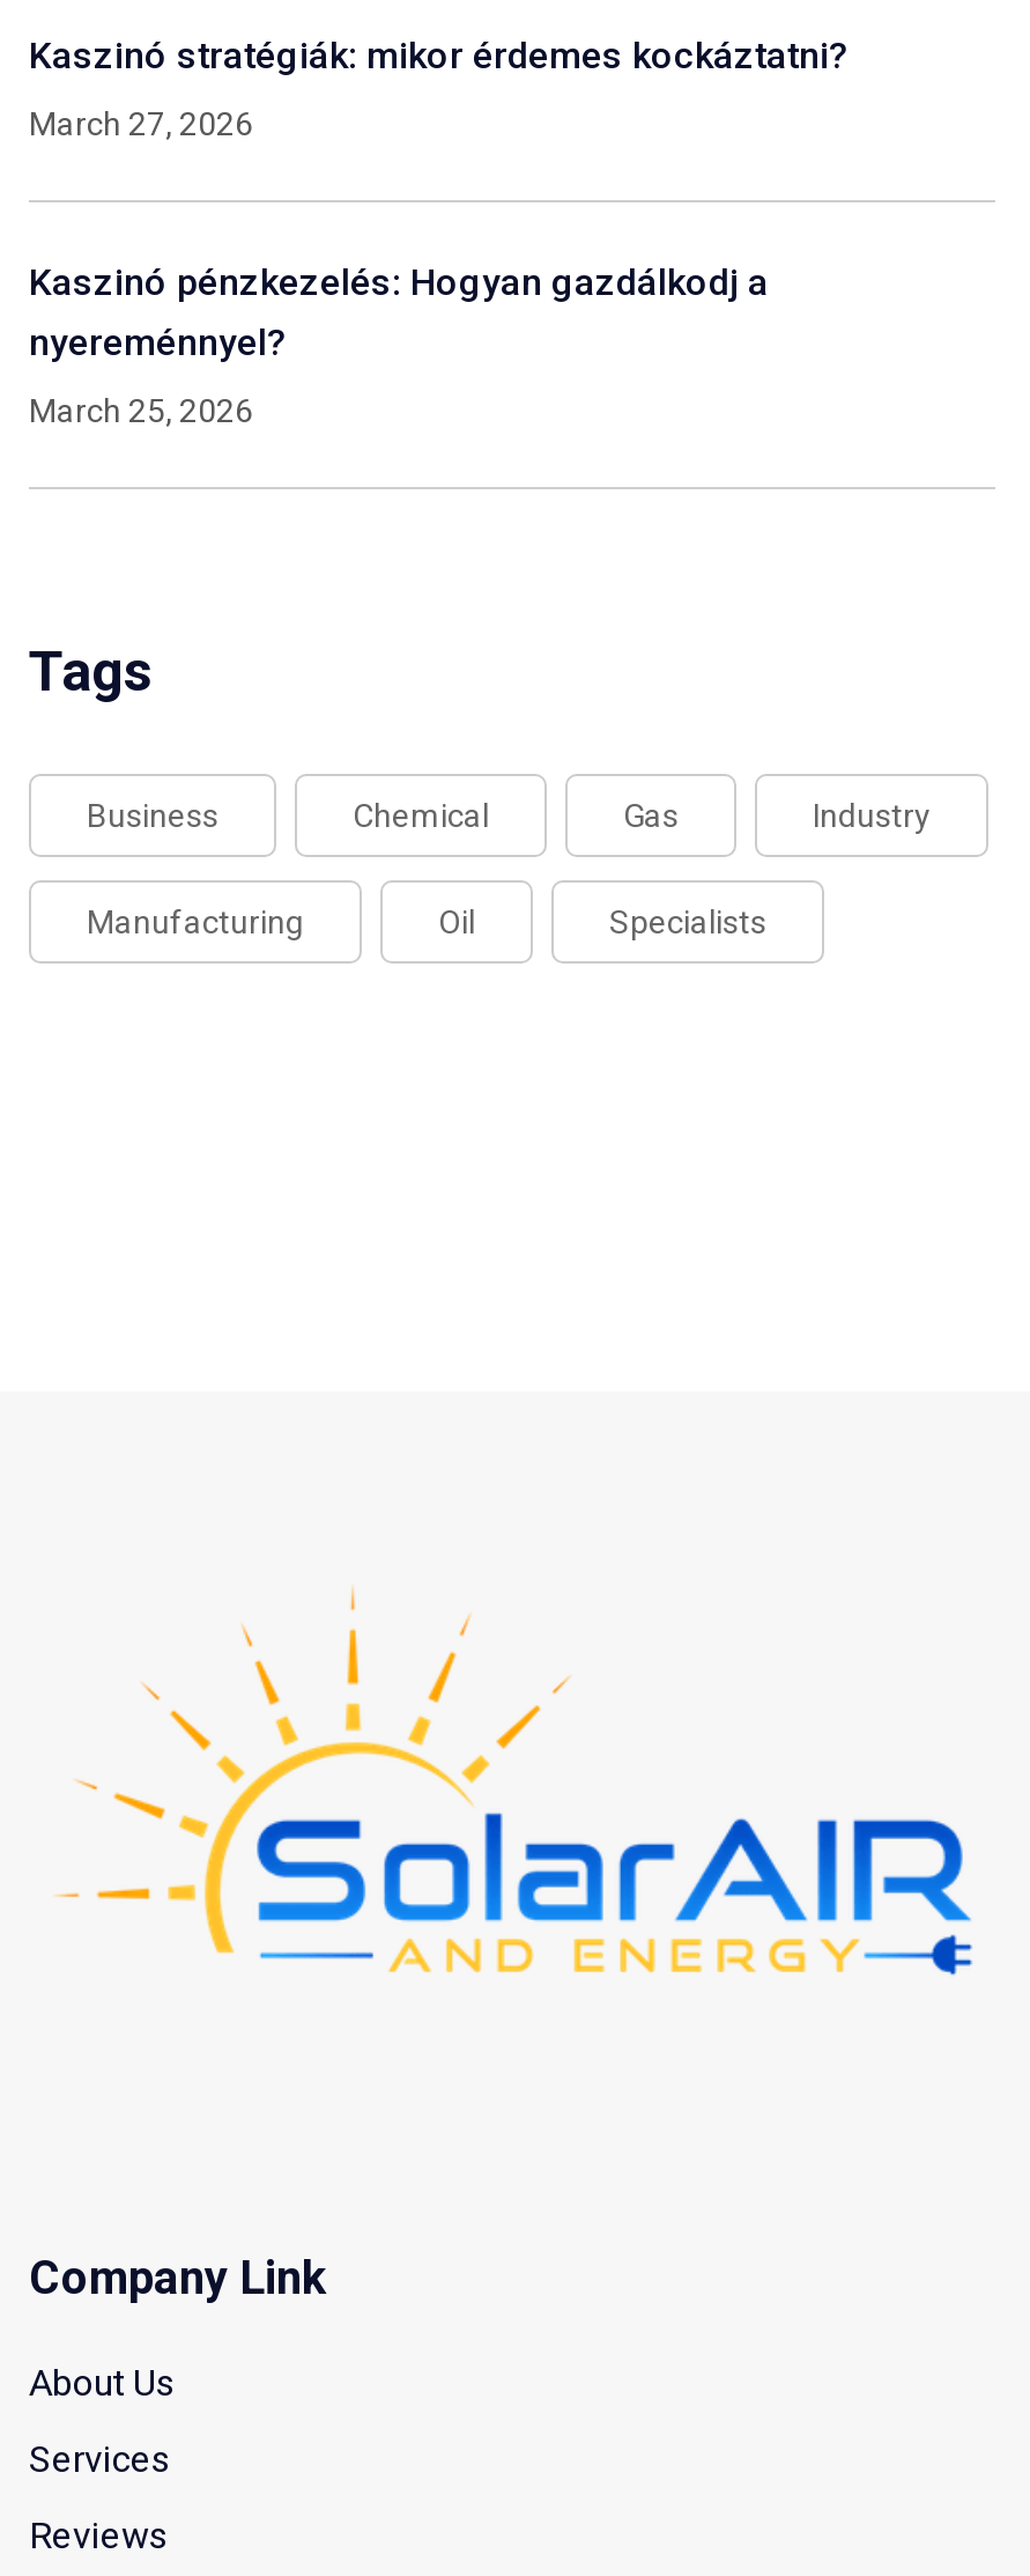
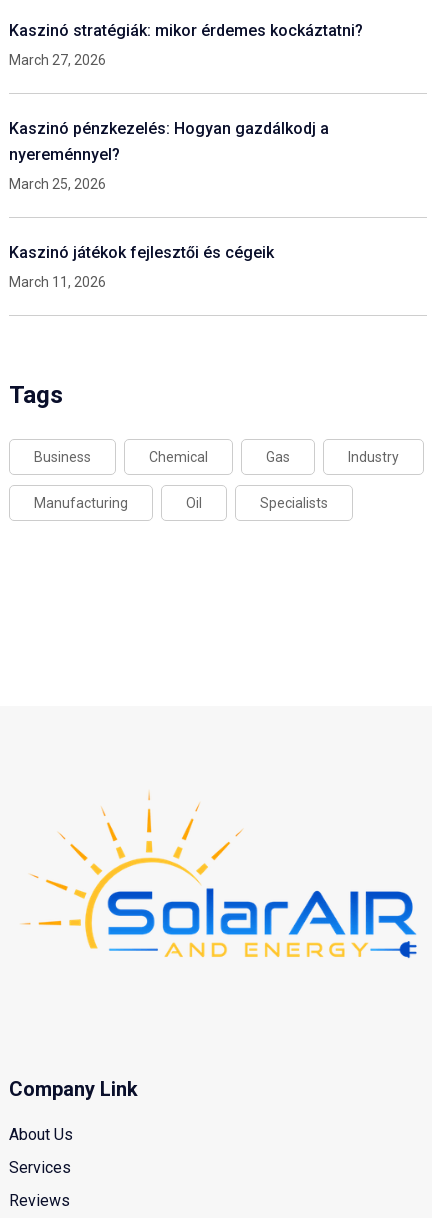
+ Kaszinó játékok fejlesztői és cégeik
+ March 11, 2026
